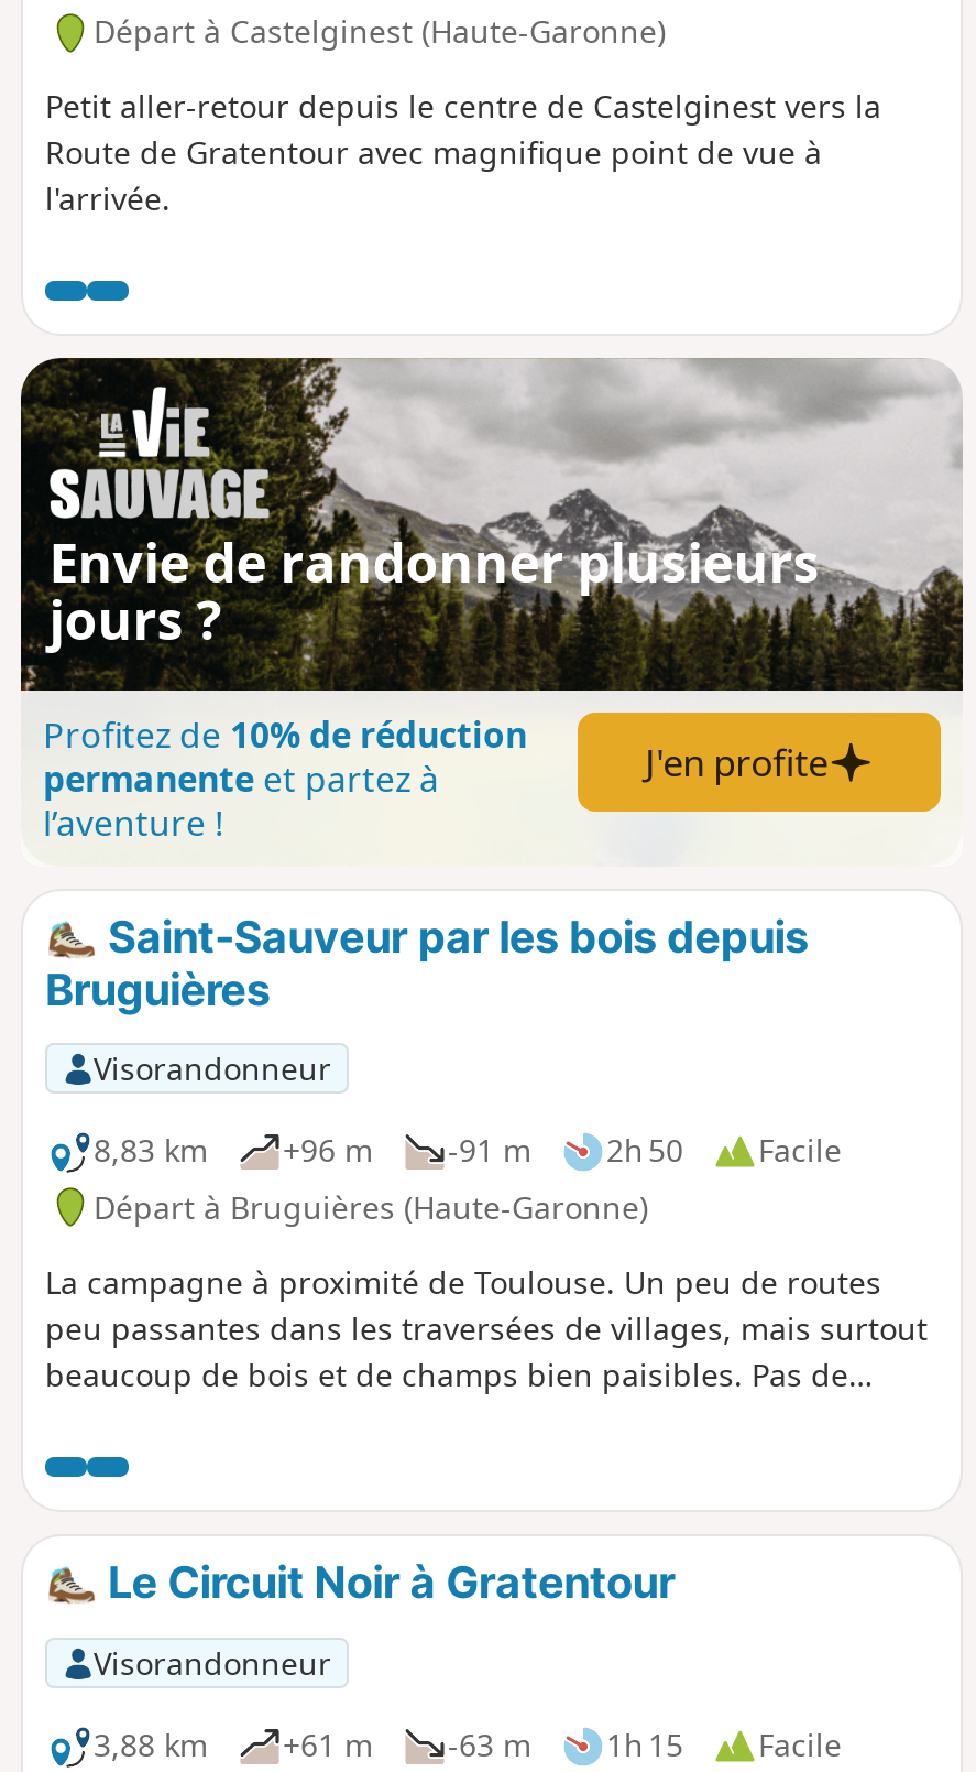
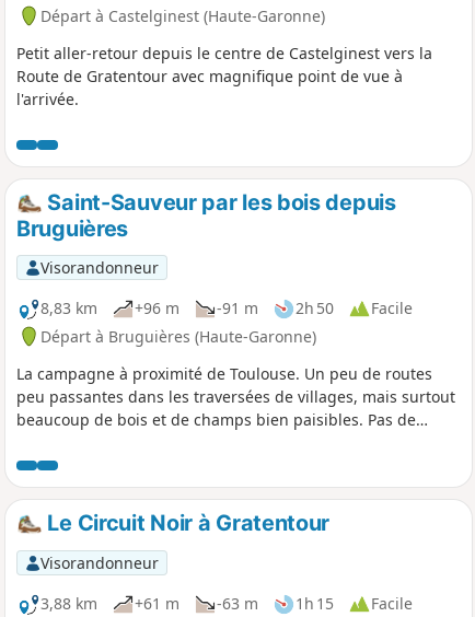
- [image]
- Envie de randonner plusieurs
- jours ?
- Profitez de 10% de réduction
- permanente et partez à
- l’aventure !

- J'en profite
